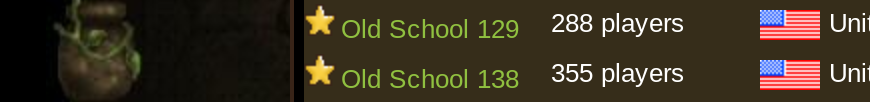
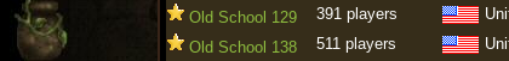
- Old School 129 288 players
+ Old School 129 391 players

- Old School 138 355 players
+ Old School 138 511 players
